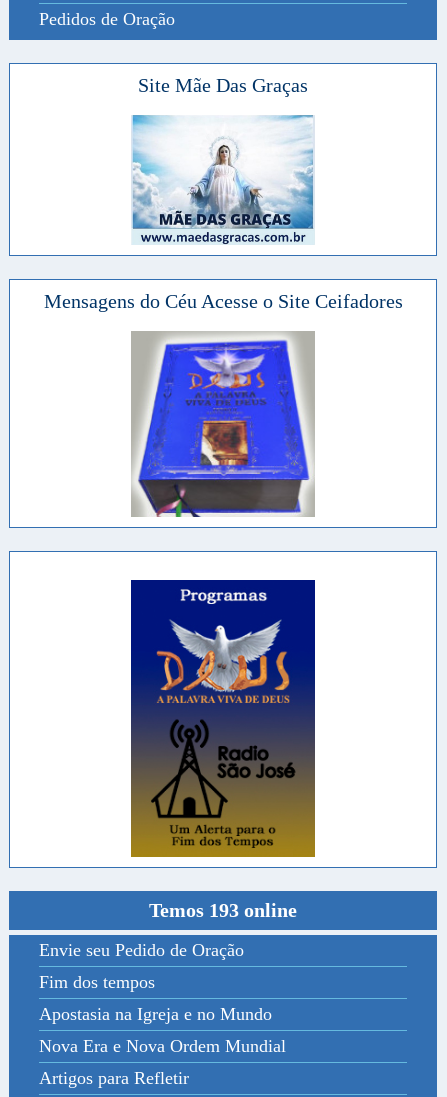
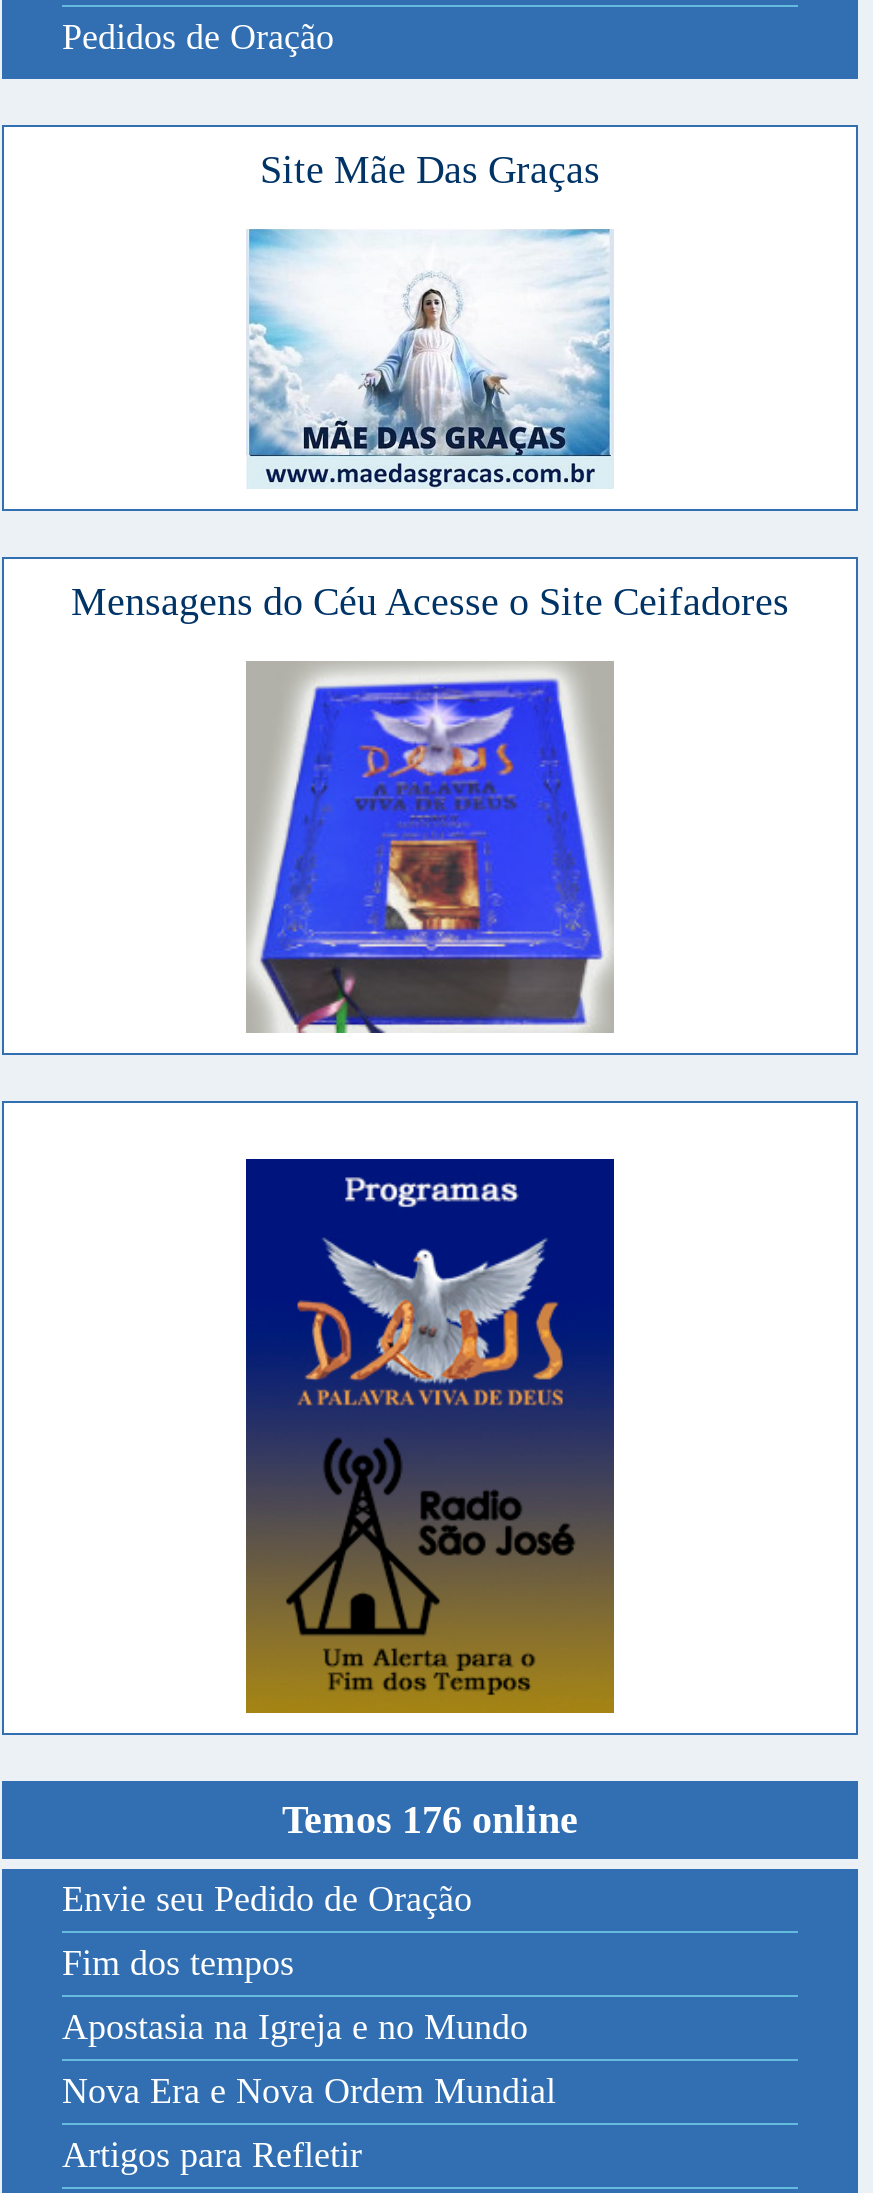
- Temos 193 online
+ Temos 176 online
